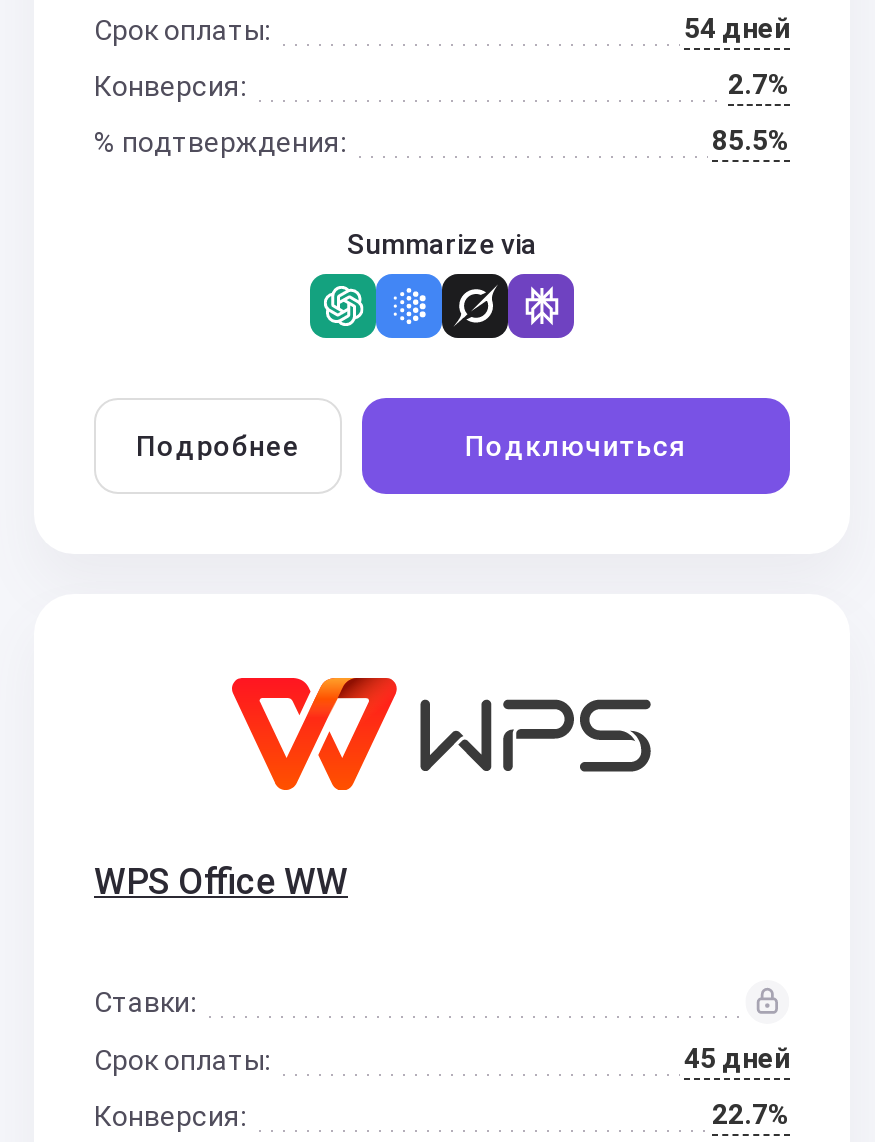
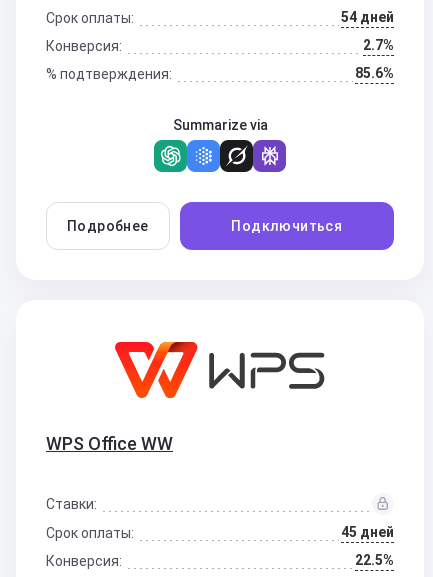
- 85.5%
+ 85.6%

- 22.7%
+ 22.5%
